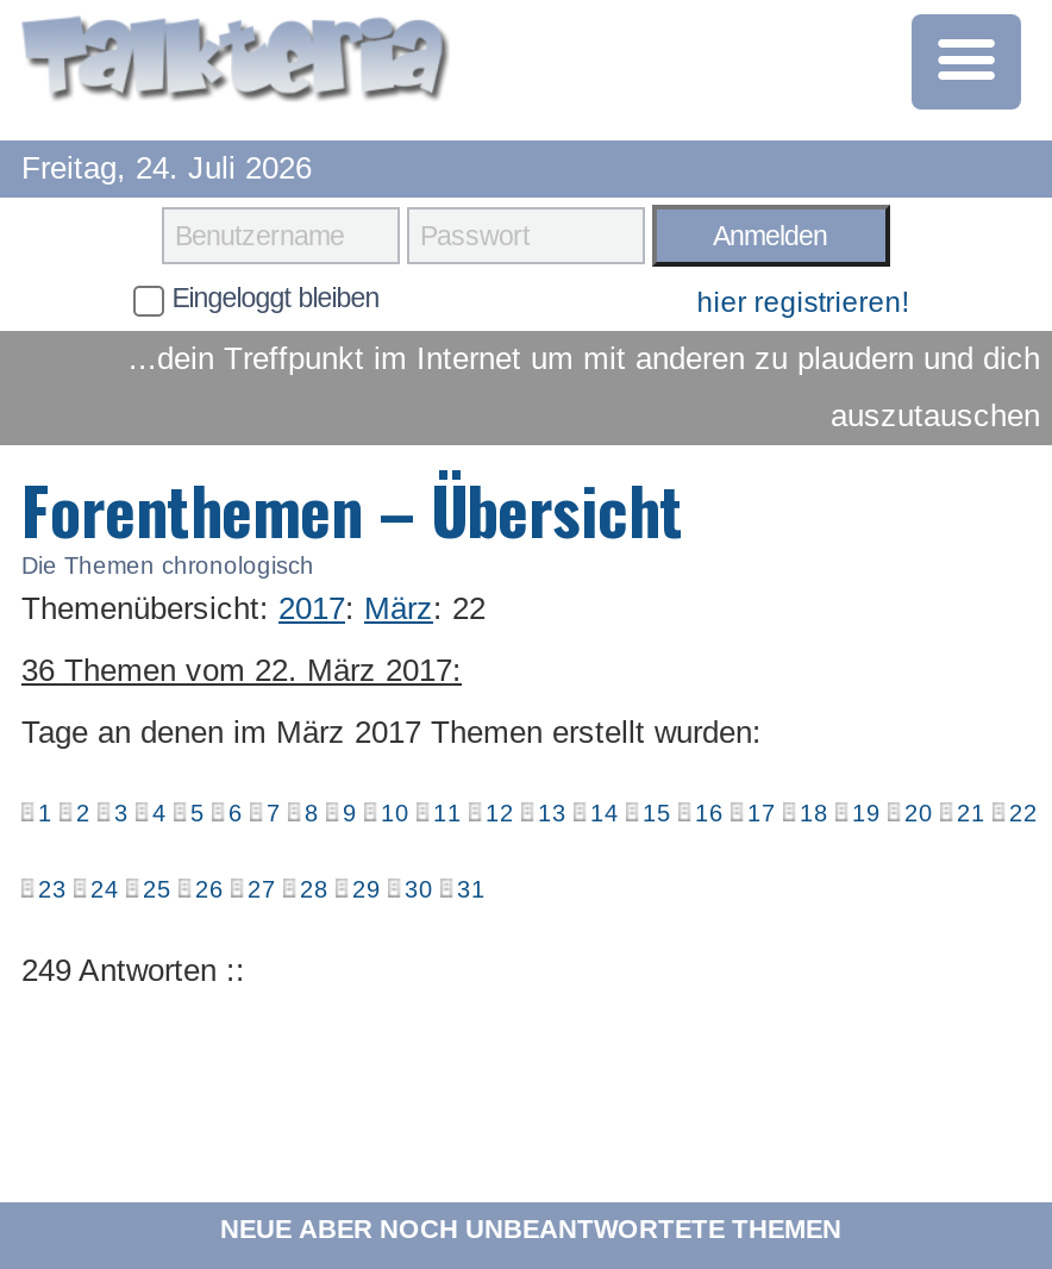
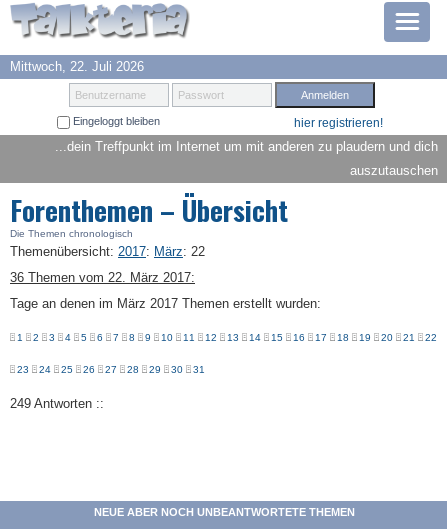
- Freitag, 24. Juli 2026
+ Mittwoch, 22. Juli 2026
